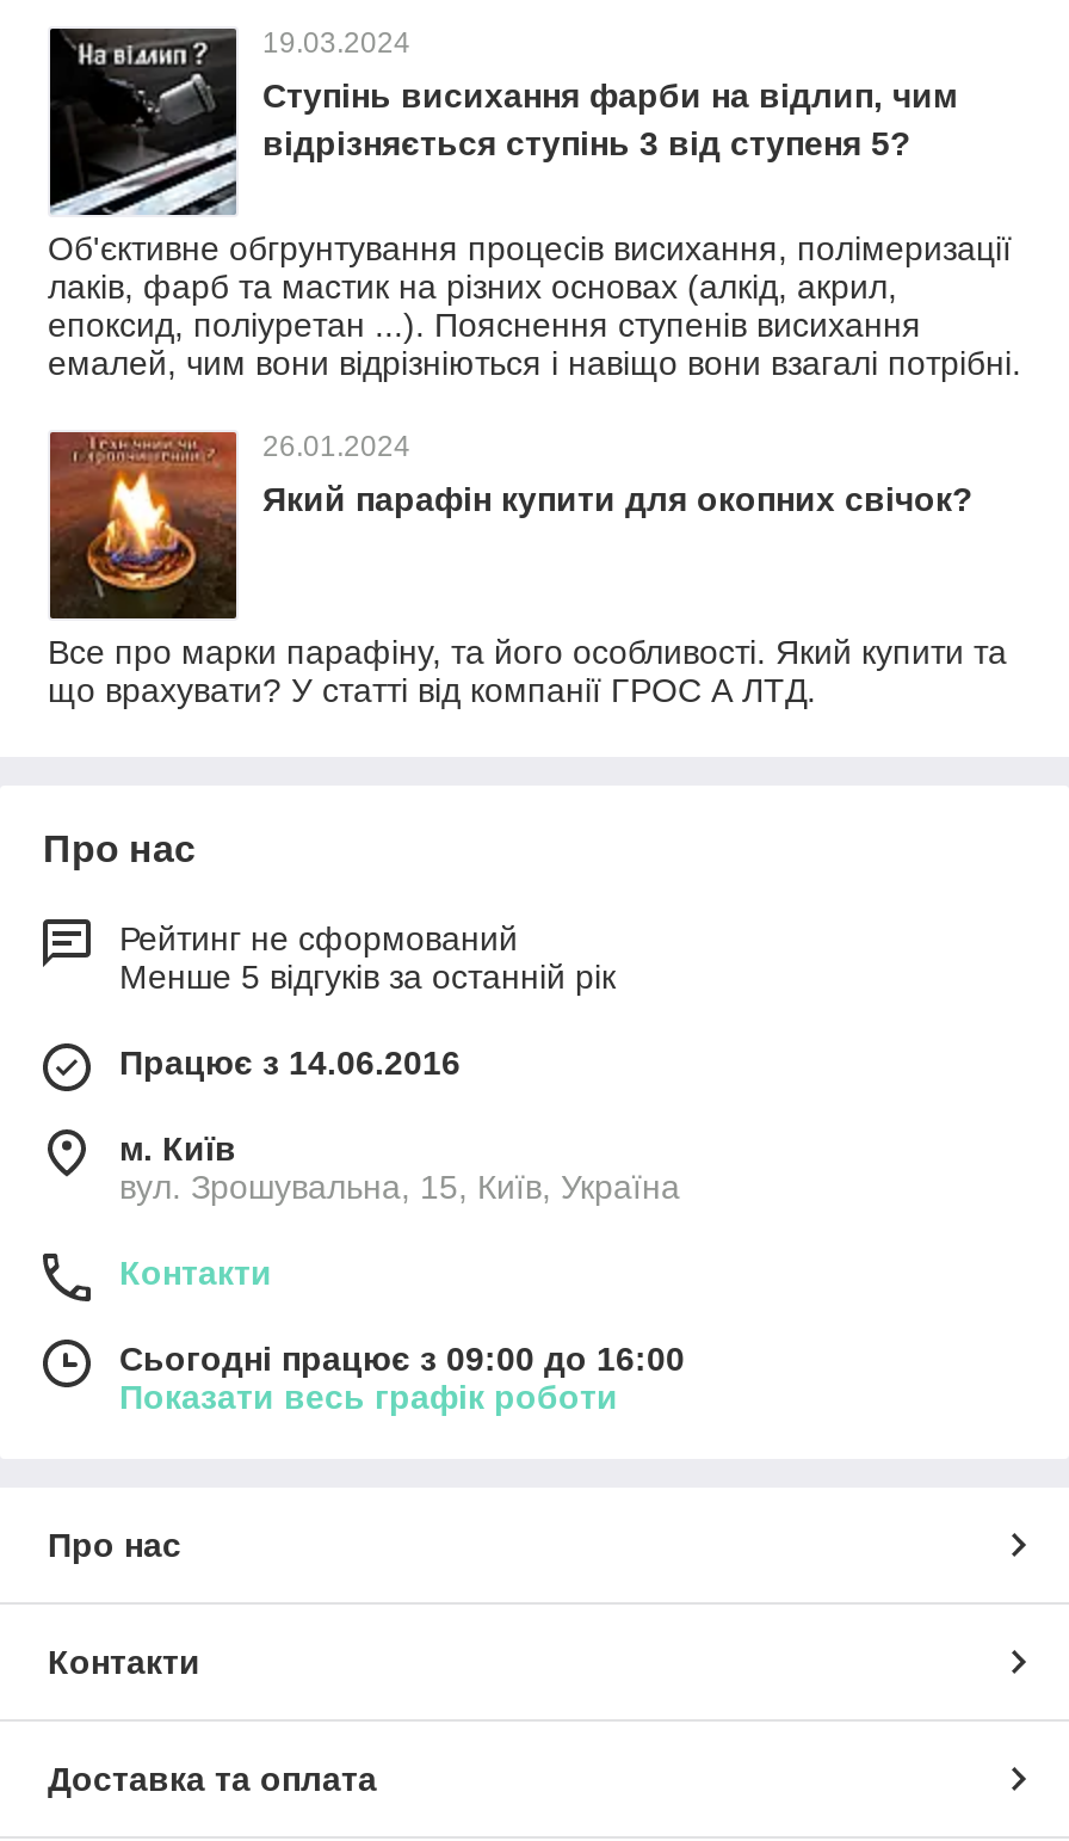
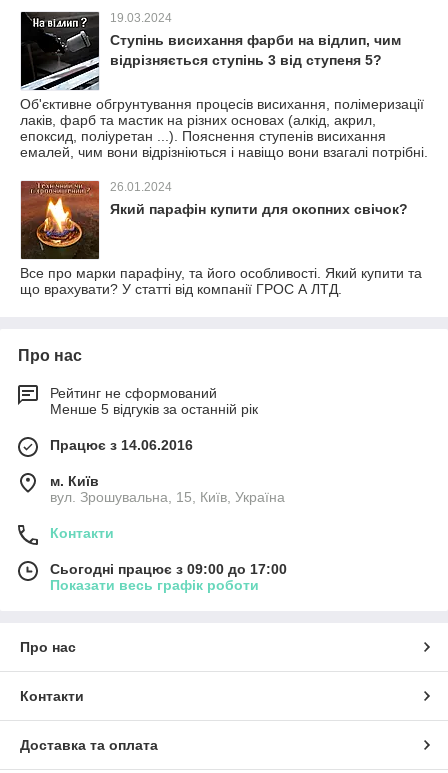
- Сьогодні працює з 09:00 до 16:00
+ Сьогодні працює з 09:00 до 17:00
